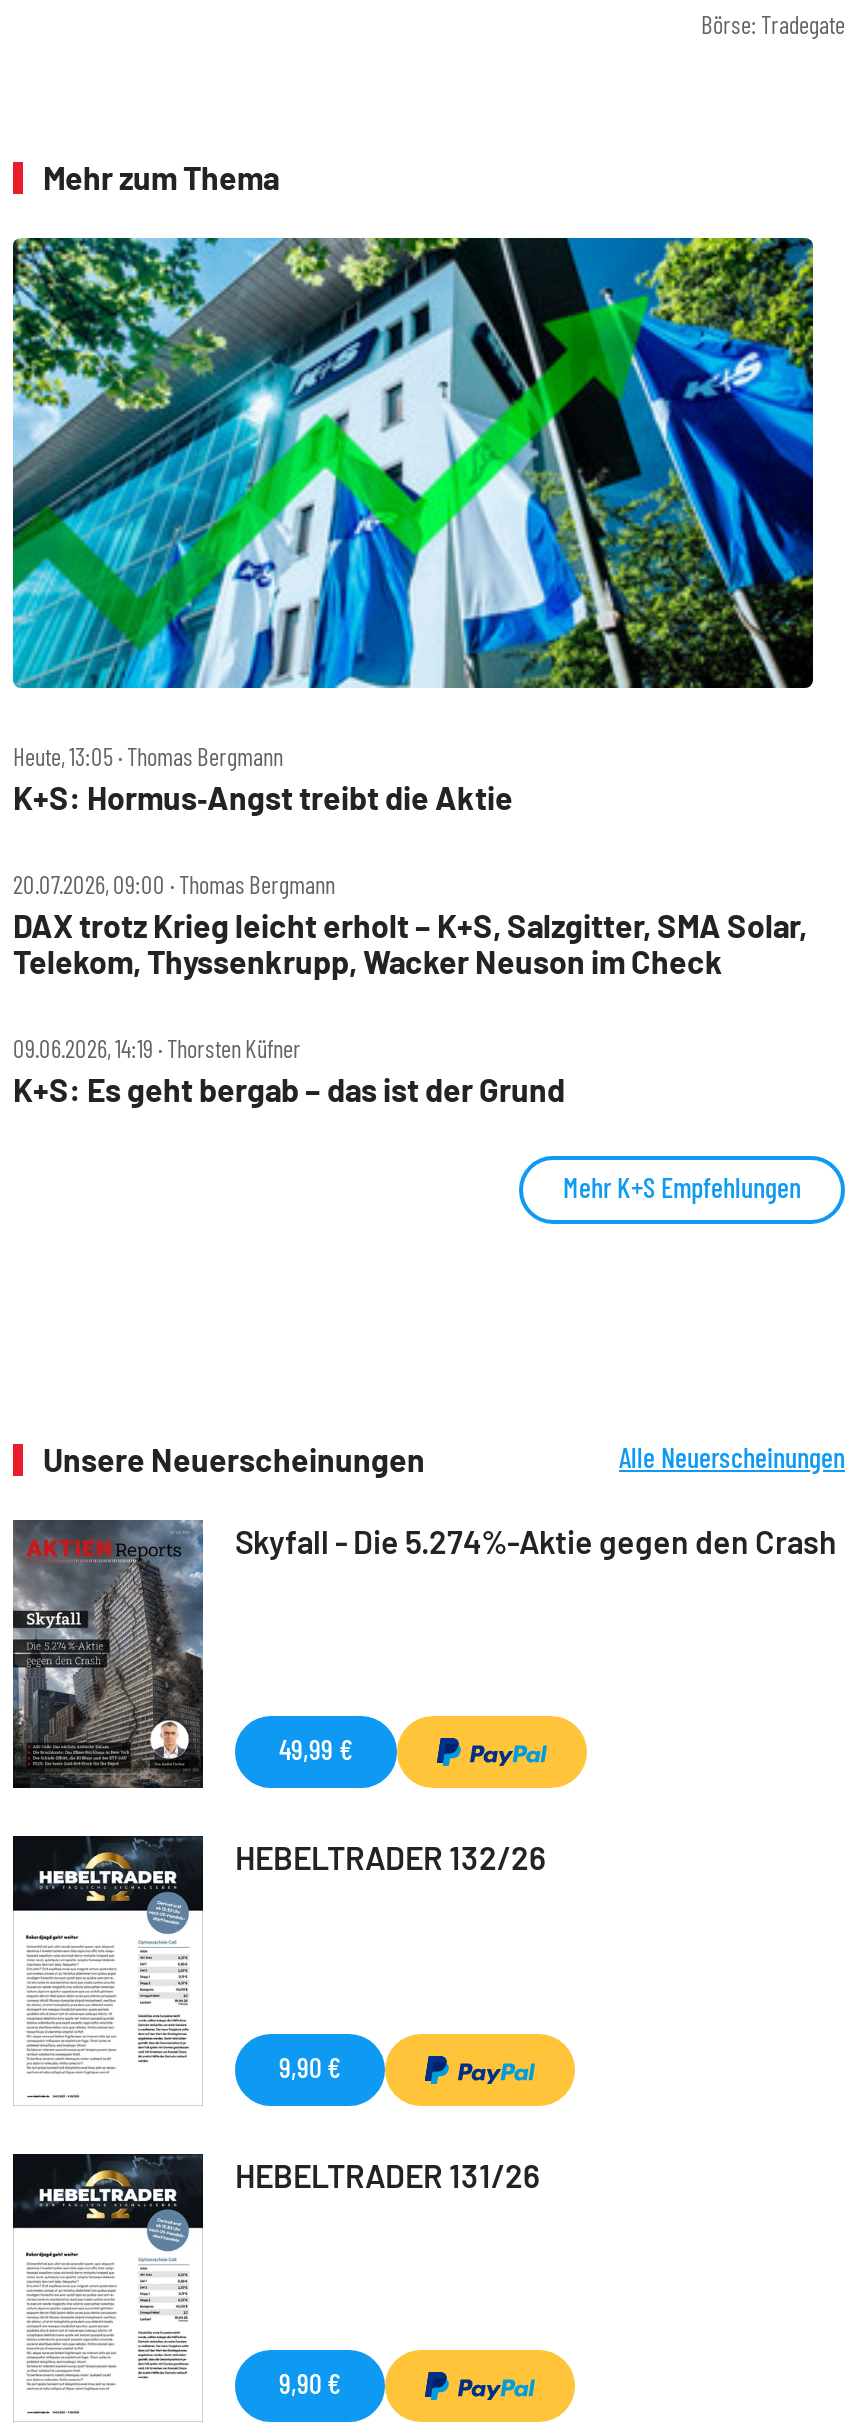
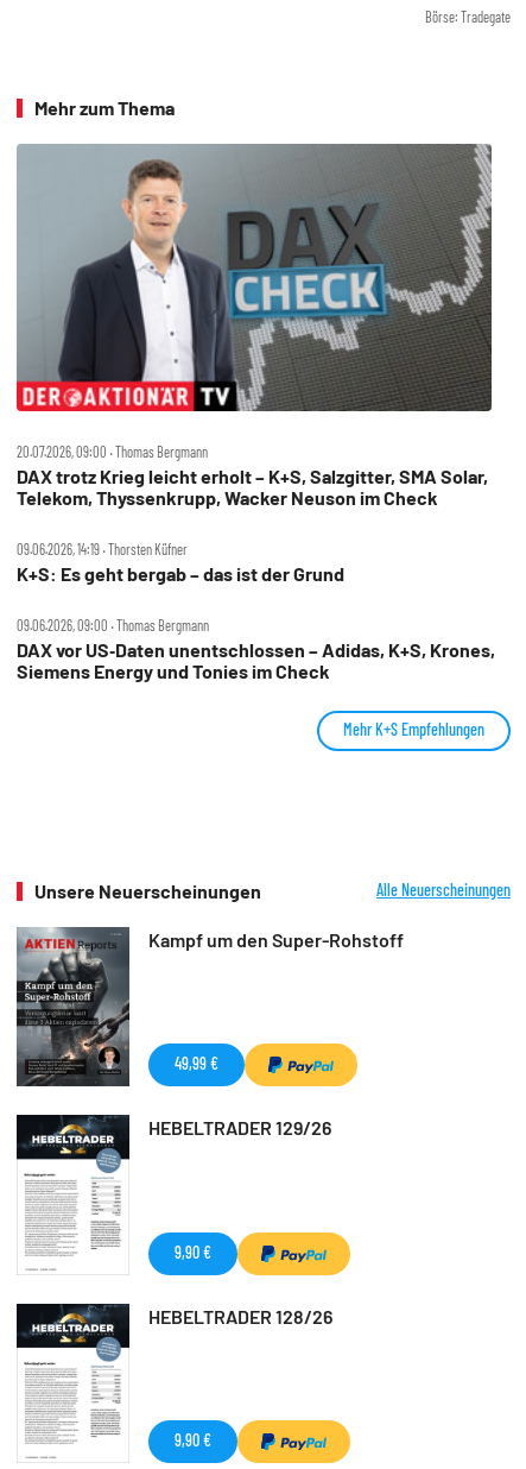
- [image]
+ [image]

- Heute, 13:05 ‧ Thomas Bergmann
- K+S: Hormus‑Angst treibt die Aktie

moved up: 20.07.2026, 09:00 ‧ Thomas Bergmann | DAX trotz Krieg leicht erholt – K+S, Salzgitter, SMA Solar, | Telekom, Thyssenkrupp, Wacker Neuson im Check | 09.06.2026, 14:19 ‧ Thorsten Küfner | K+S: Es geht bergab – das ist der Grund

+ 09.06.2026, 09:00 ‧ Thomas Bergmann
+ DAX vor US‑Daten unentschlossen – Adidas, K+S, Krones,
+ Siemens Energy und Tonies im Check

- [image]
- Skyfall - Die 5.274%-Aktie gegen den Crash
+ [image]
+ Kampf um den Super-Rohstoff

- HEBELTRADER 132/26
+ HEBELTRADER 129/26

- HEBELTRADER 131/26
+ HEBELTRADER 128/26
